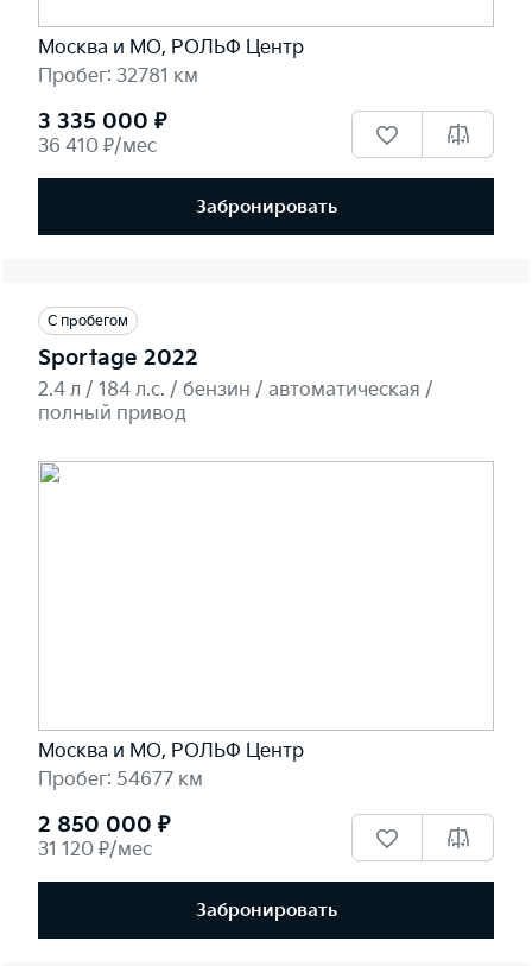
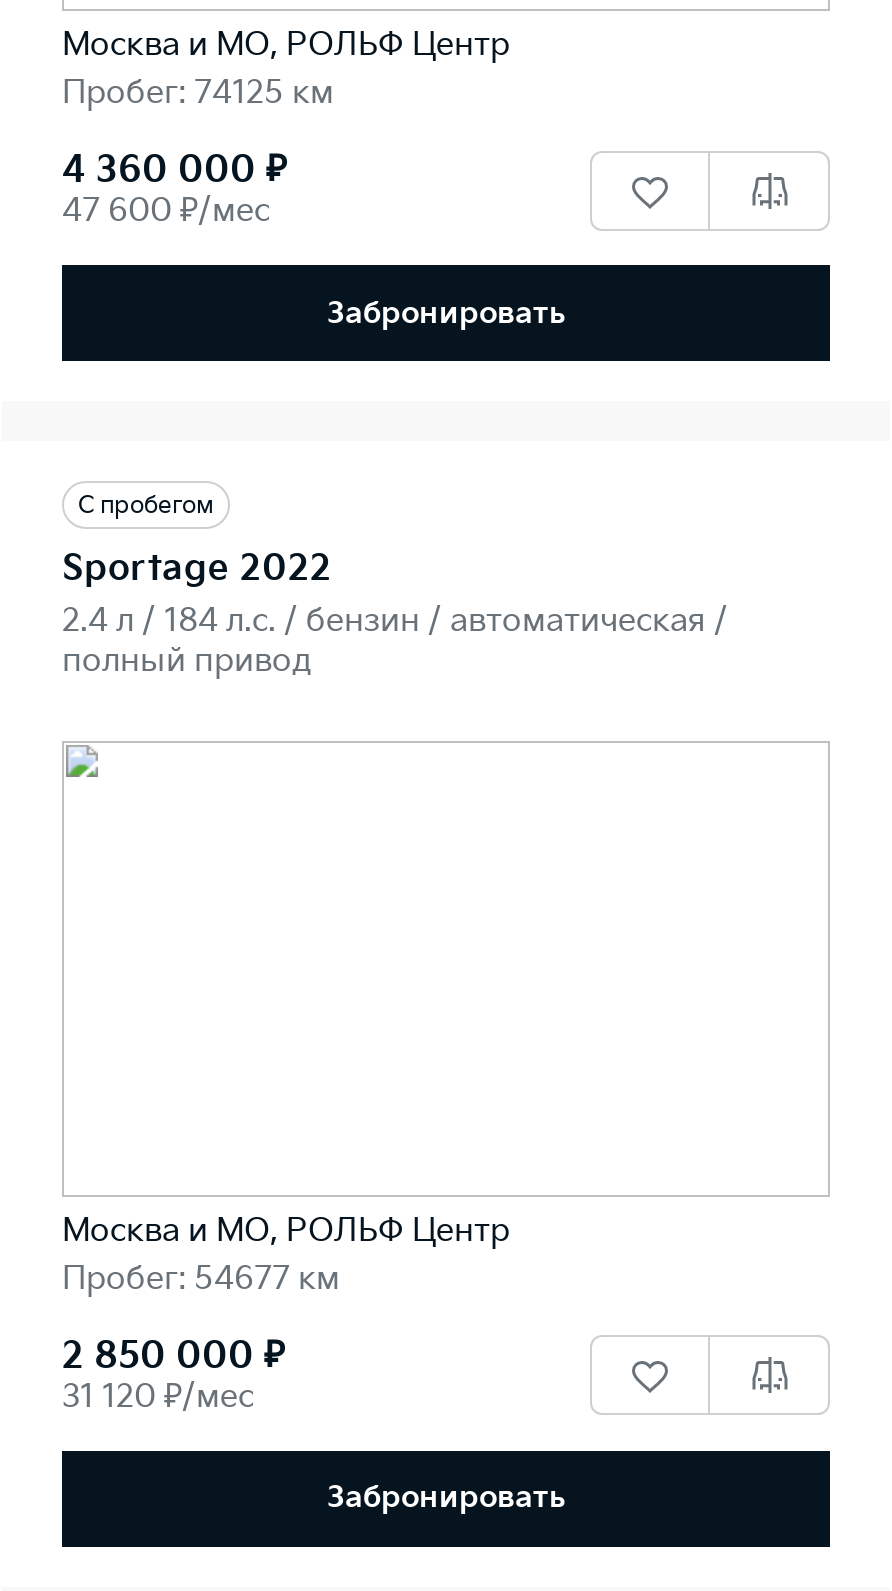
- Пробег: 32781 км
+ Пробег: 74125 км

- 3 335 000 ₽
+ 4 360 000 ₽

- 36 410 ₽/мес
+ 47 600 ₽/мес
